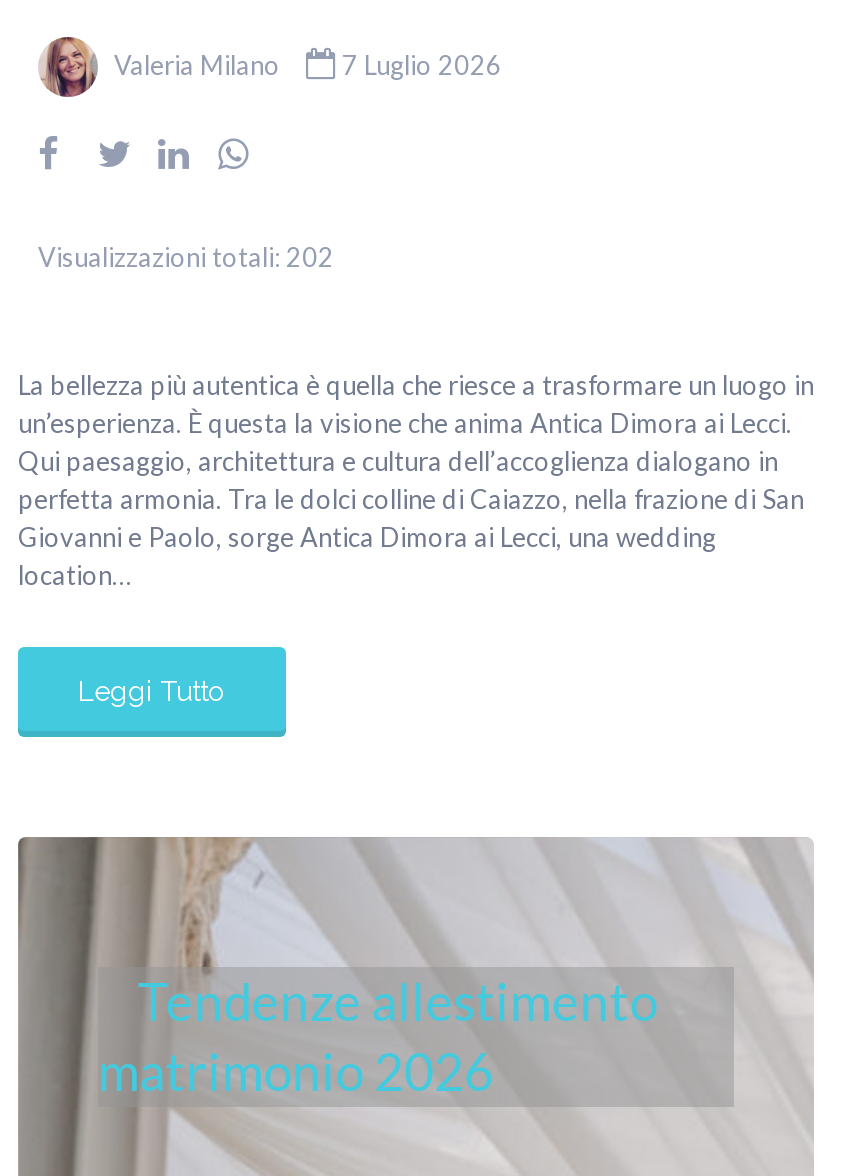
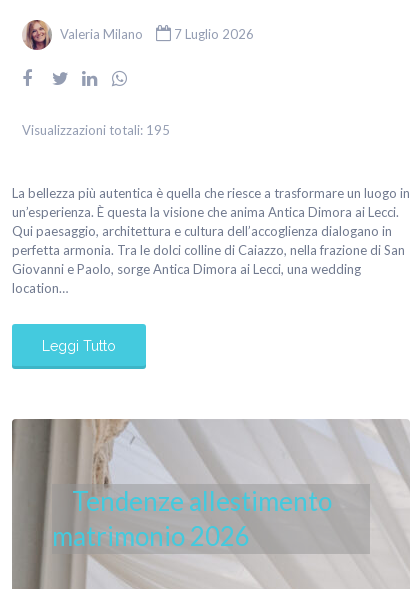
- Visualizzazioni totali: 202
+ Visualizzazioni totali: 195
